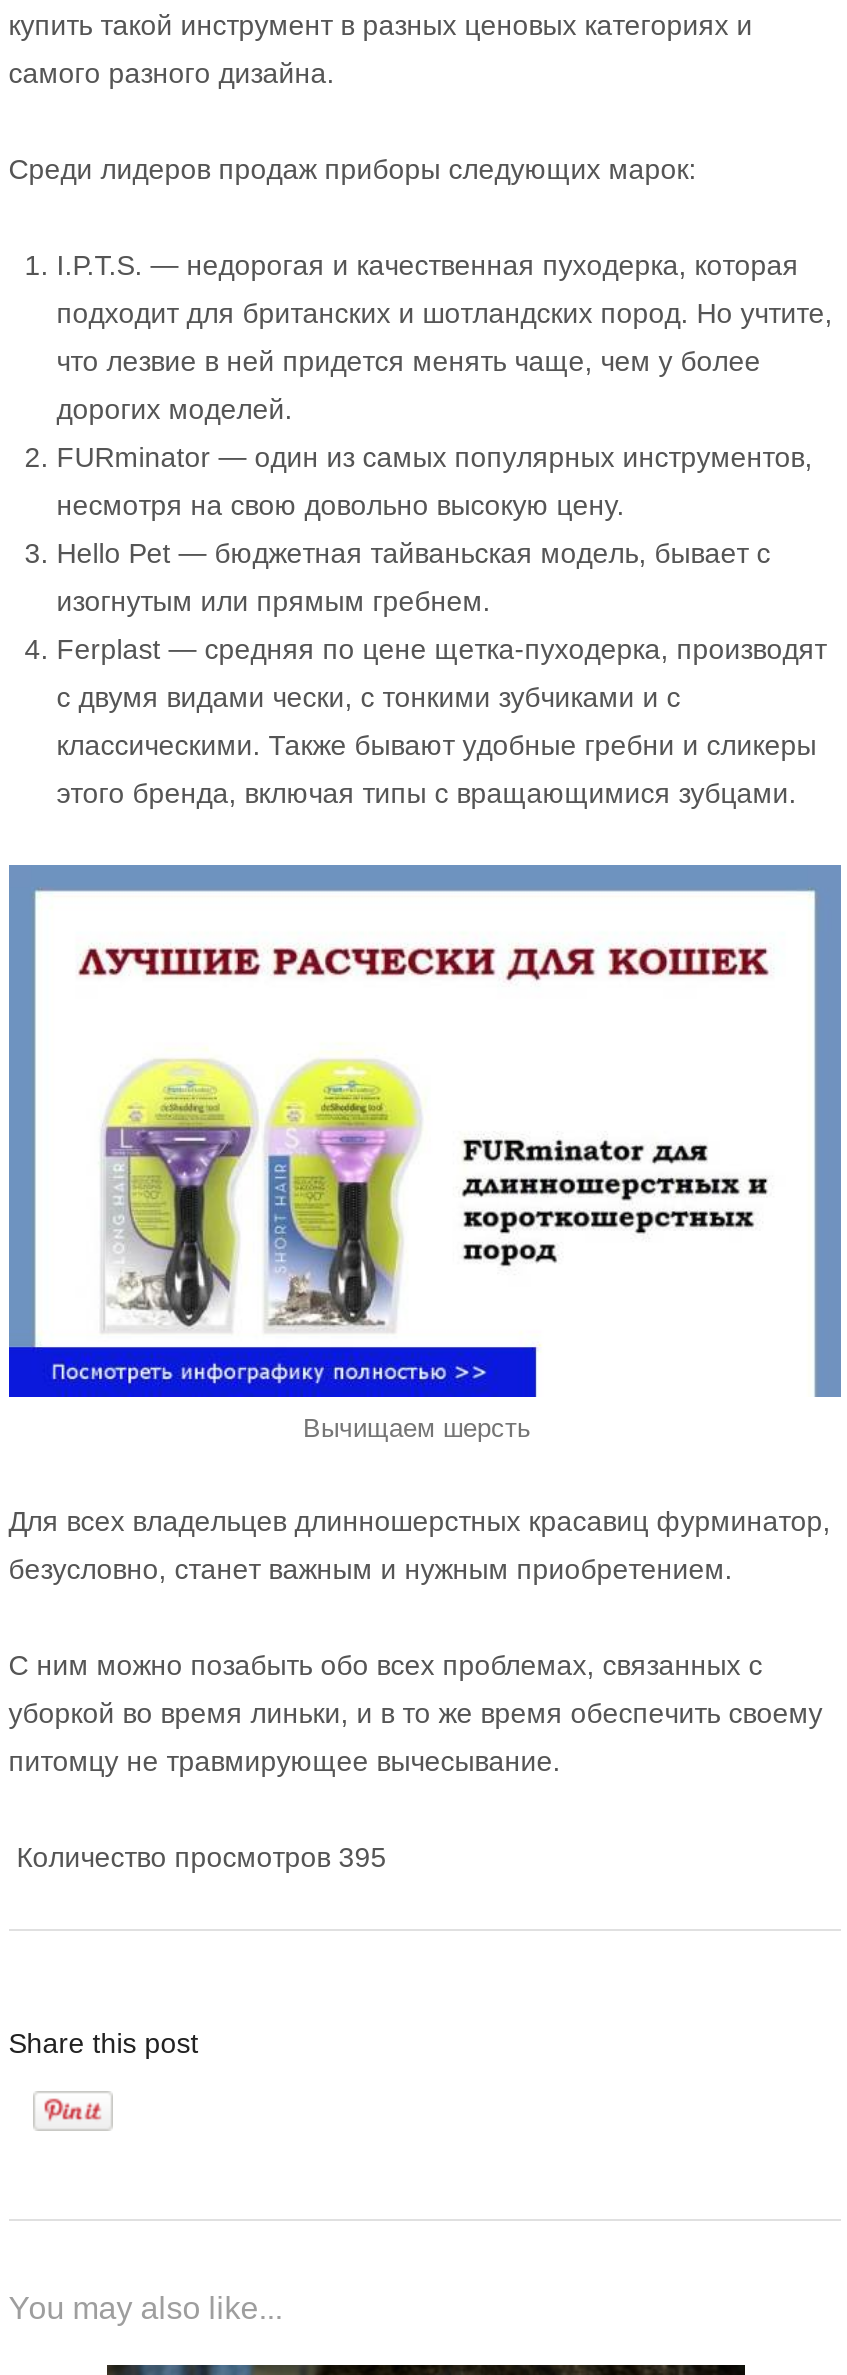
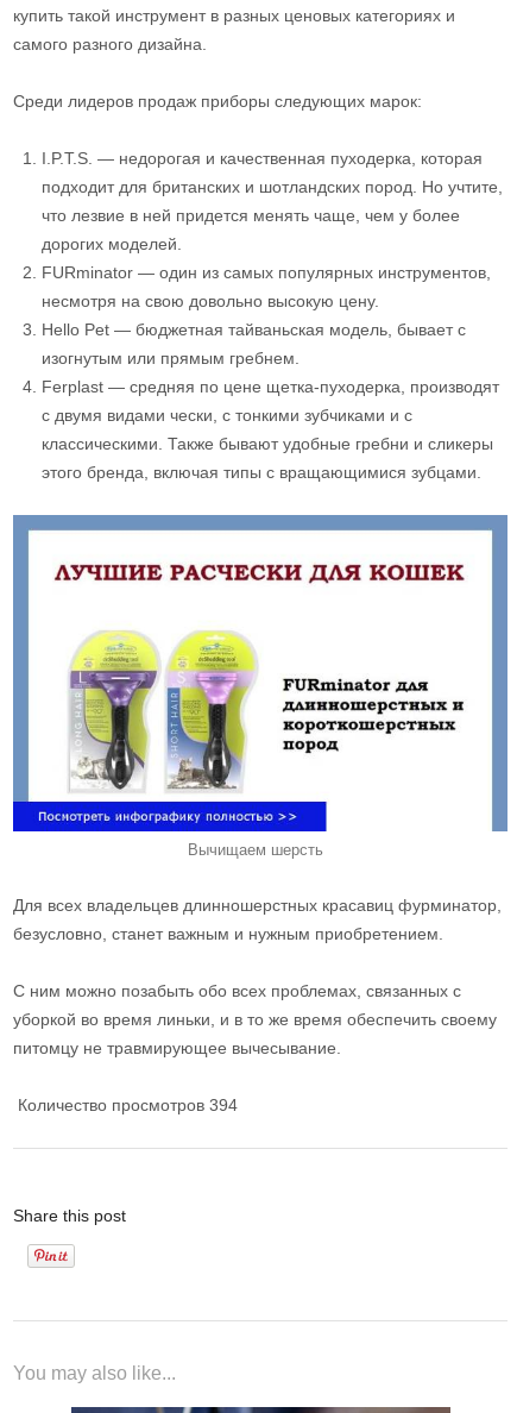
- Количество просмотров 395
+ Количество просмотров 394
